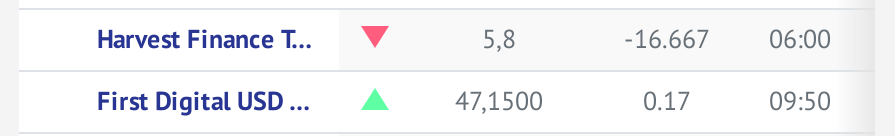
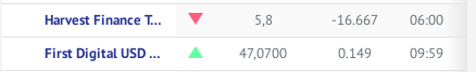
- 47,1500
+ 47,0700

- 0.17
+ 0.149

- 09:50
+ 09:59
